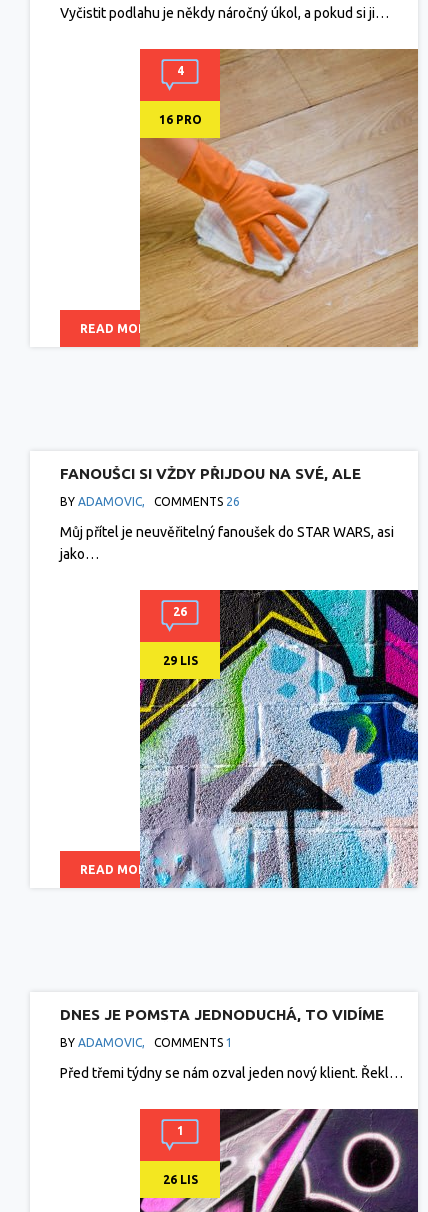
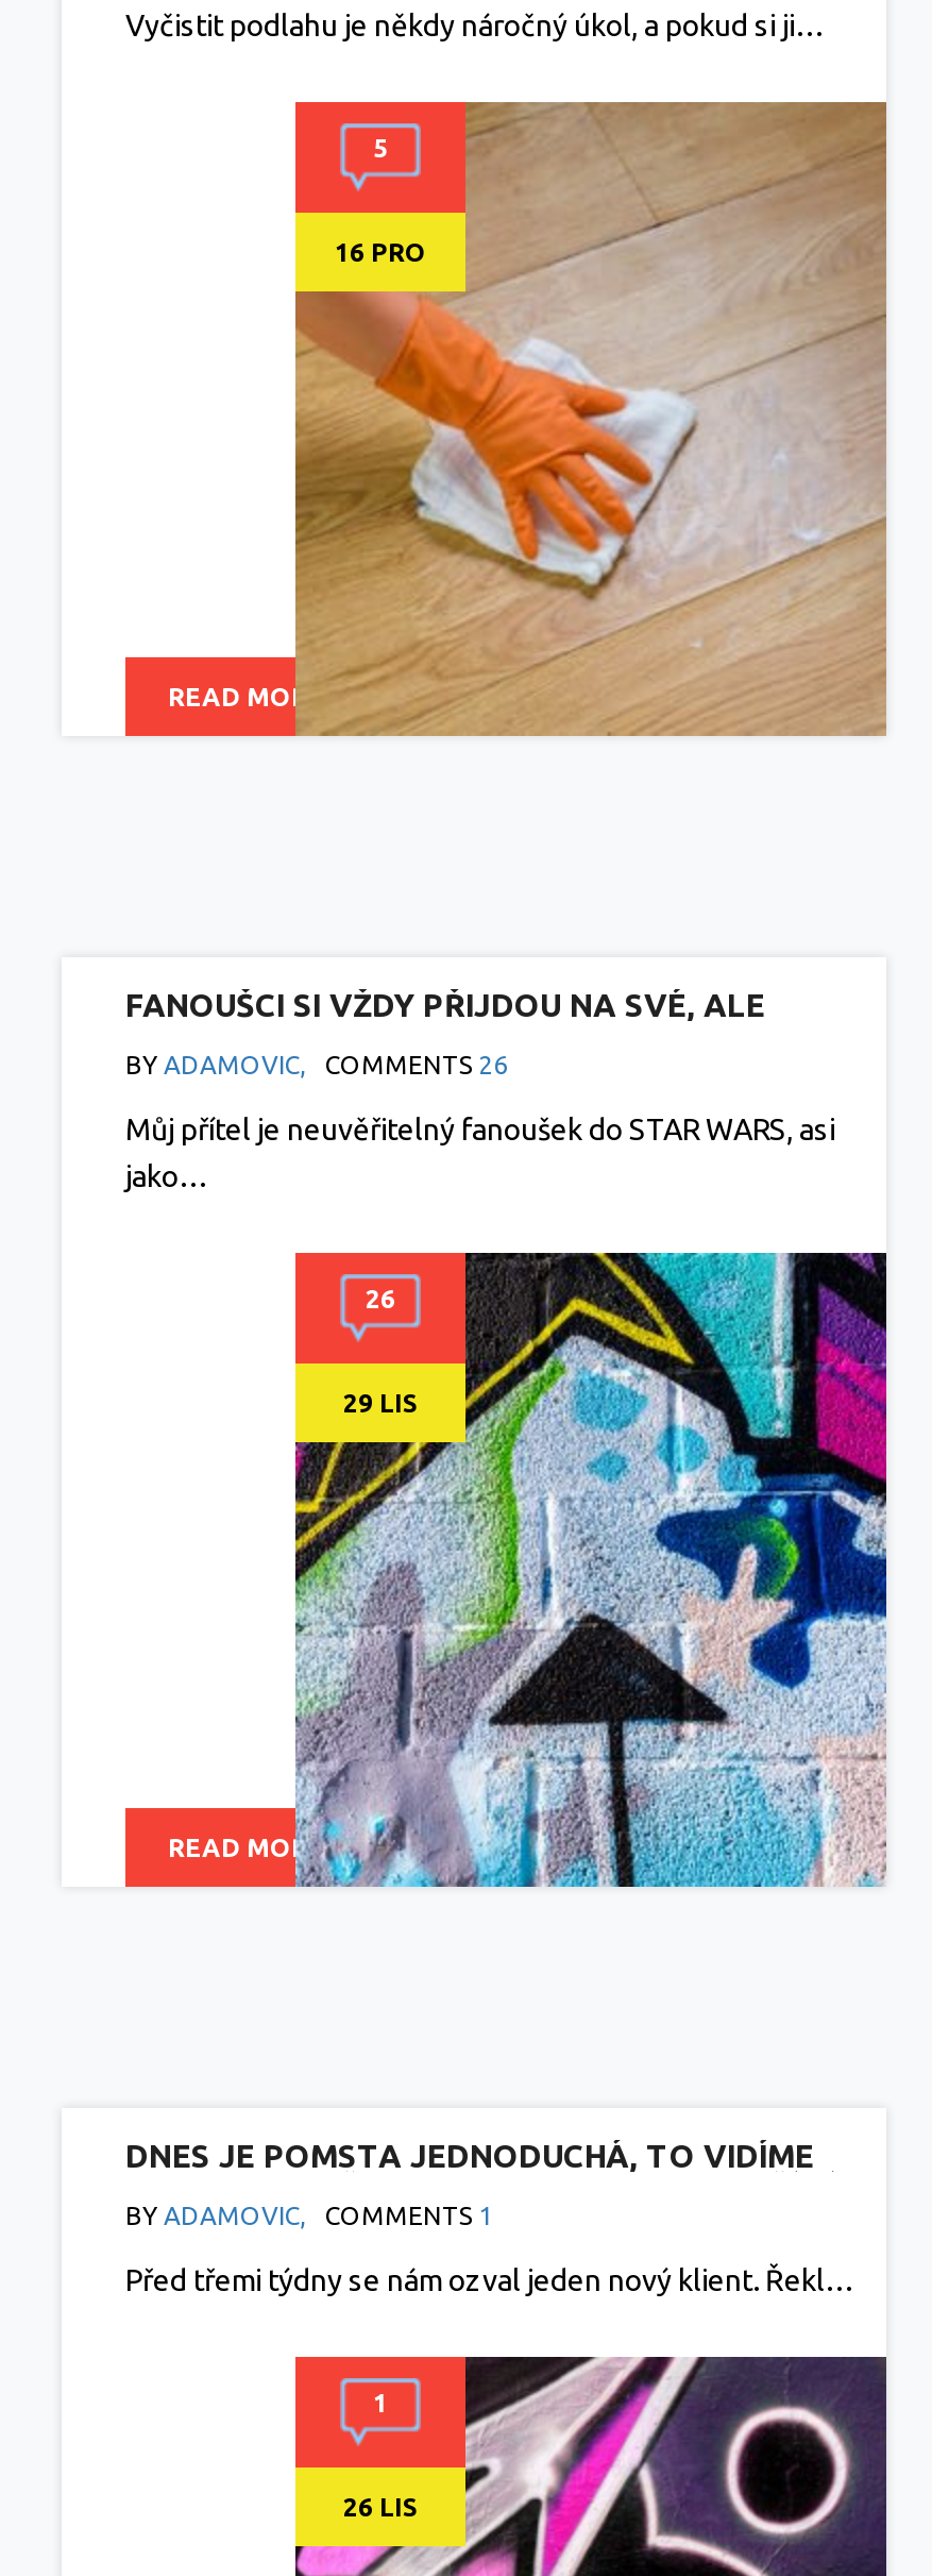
- 4
+ 5
